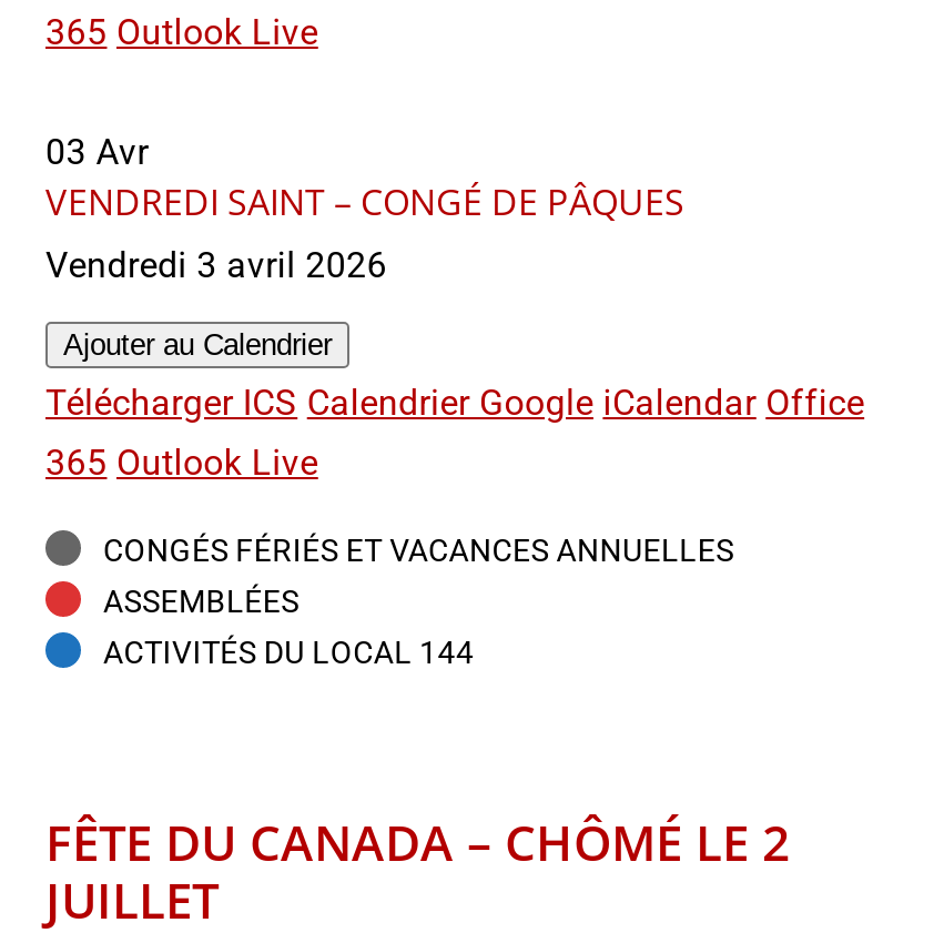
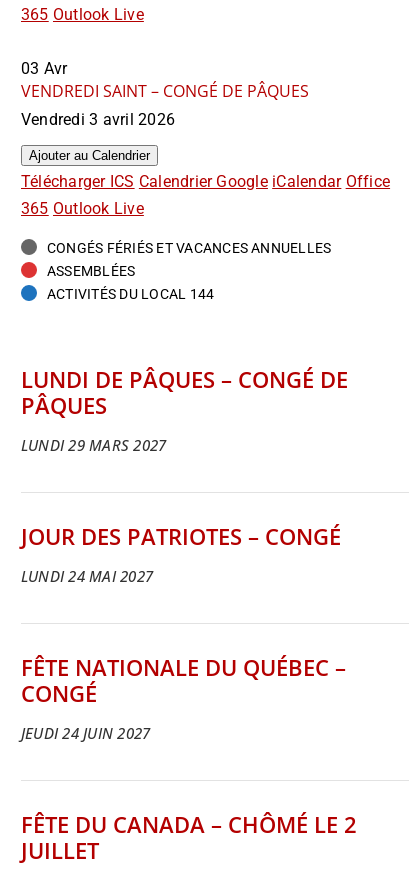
+ LUNDI DE PÂQUES – CONGÉ DE
+ PÂQUES
+ LUNDI 29 MARS 2027
+ JOUR DES PATRIOTES – CONGÉ
+ LUNDI 24 MAI 2027
+ FÊTE NATIONALE DU QUÉBEC –
+ CONGÉ
+ JEUDI 24 JUIN 2027
